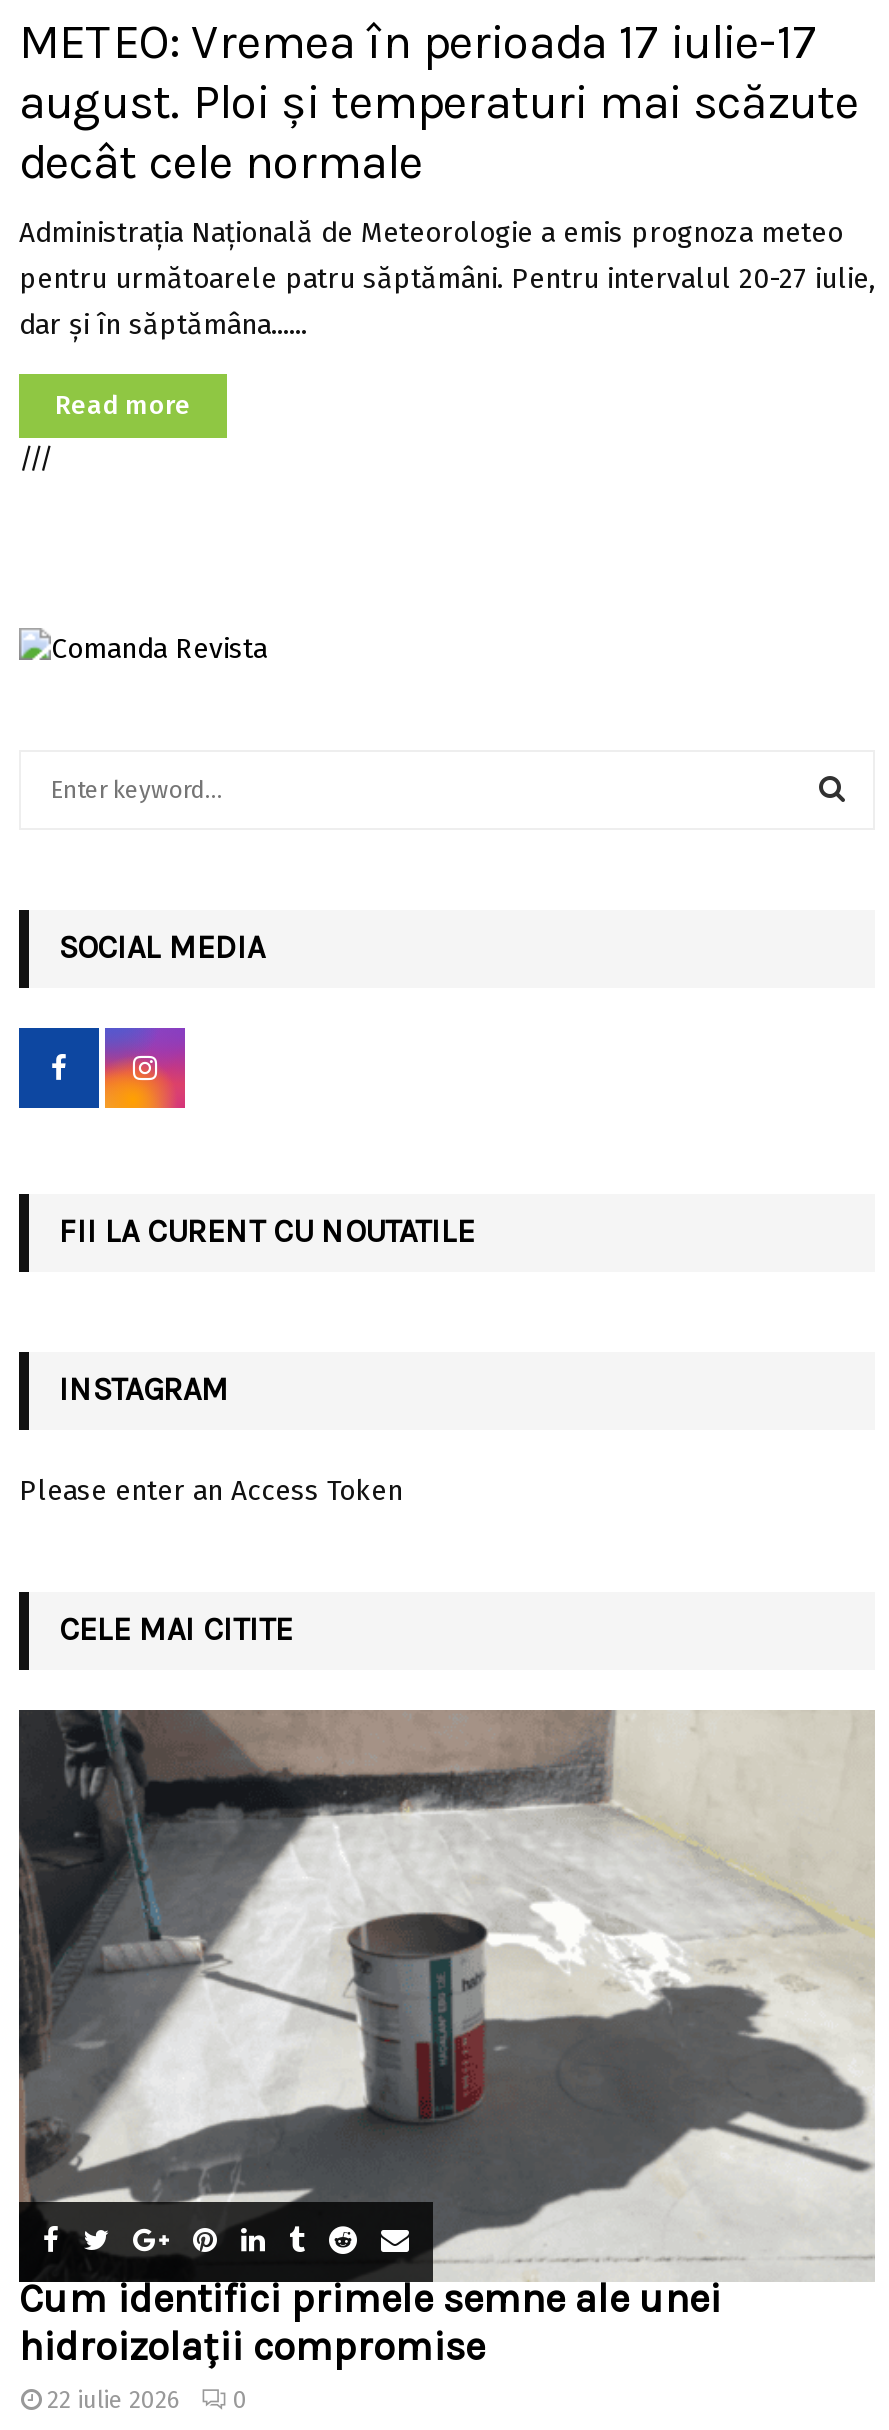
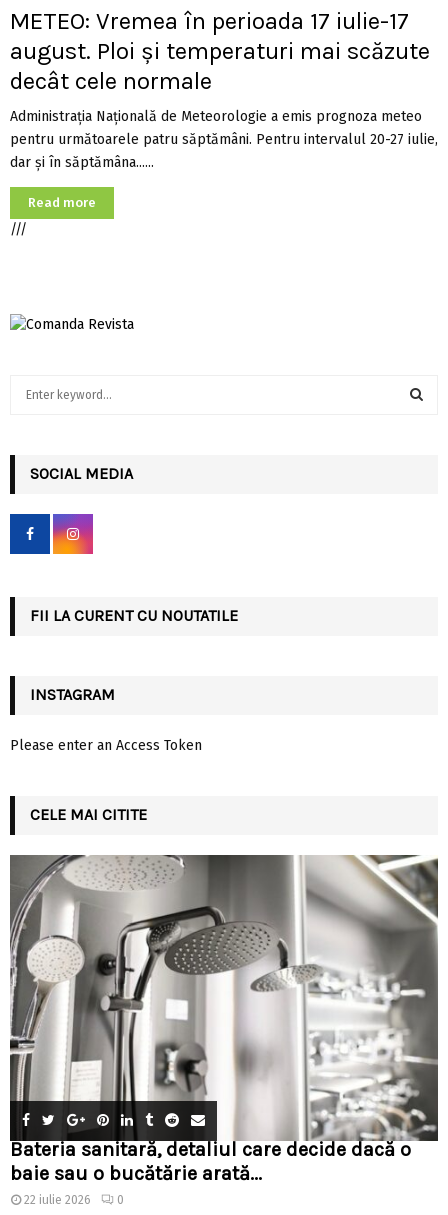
- [image]
- Cum identifici primele semne ale unei
- hidroizolații compromise
+ [image]
+ Bateria sanitară, detaliul care decide dacă o
+ baie sau o bucătărie arată...
